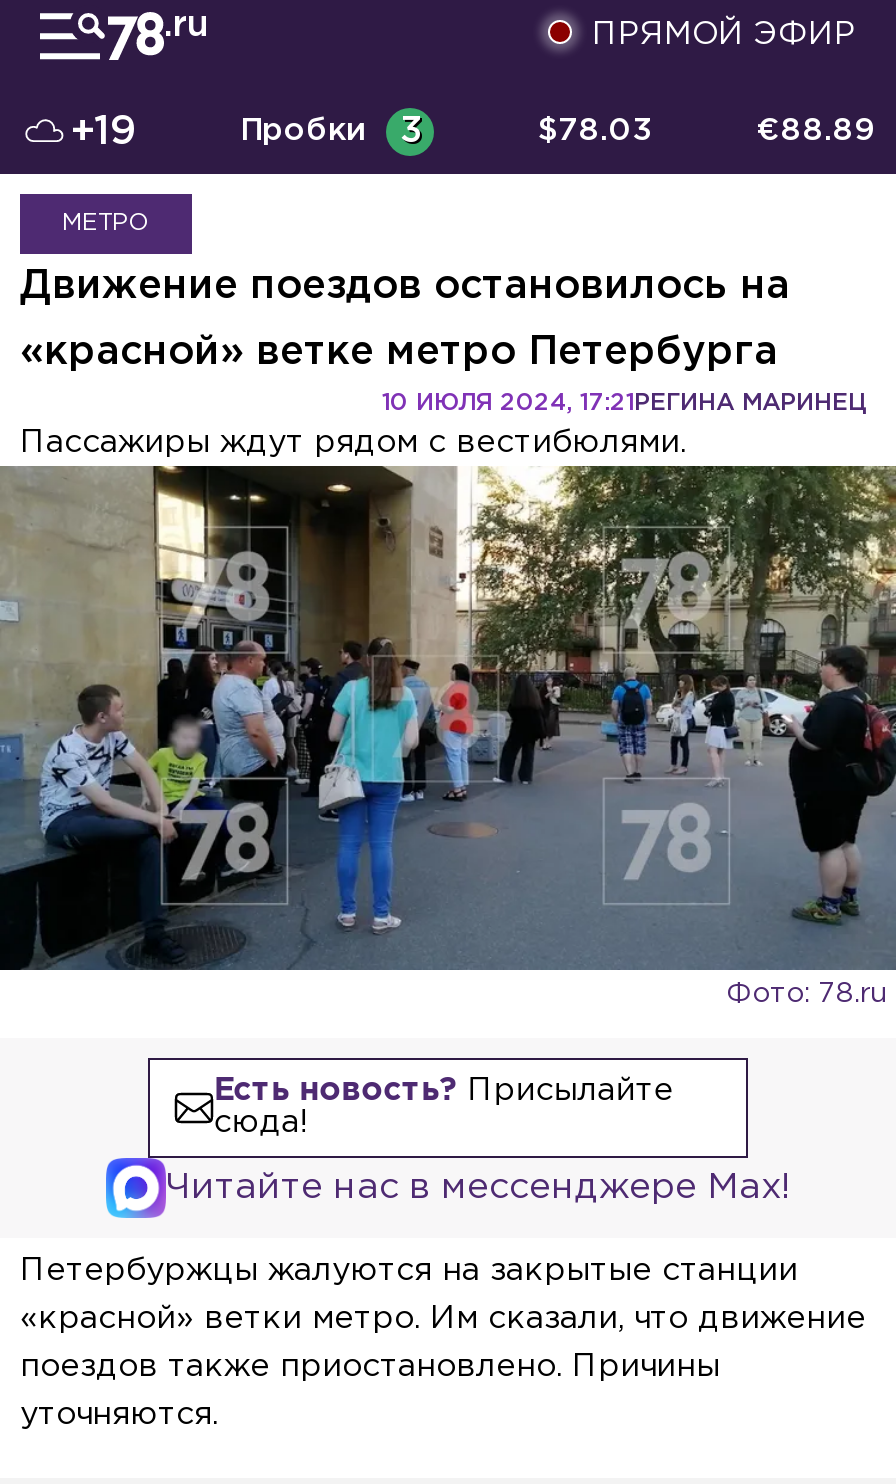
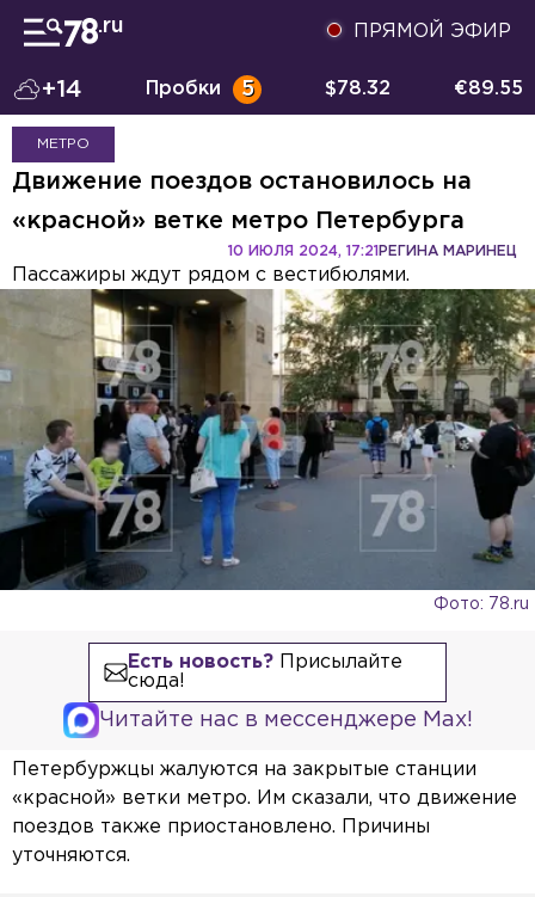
- +19
+ +14

- Пробки 3
+ Пробки 5

- $78.03
+ $78.32

- €88.89
+ €89.55
